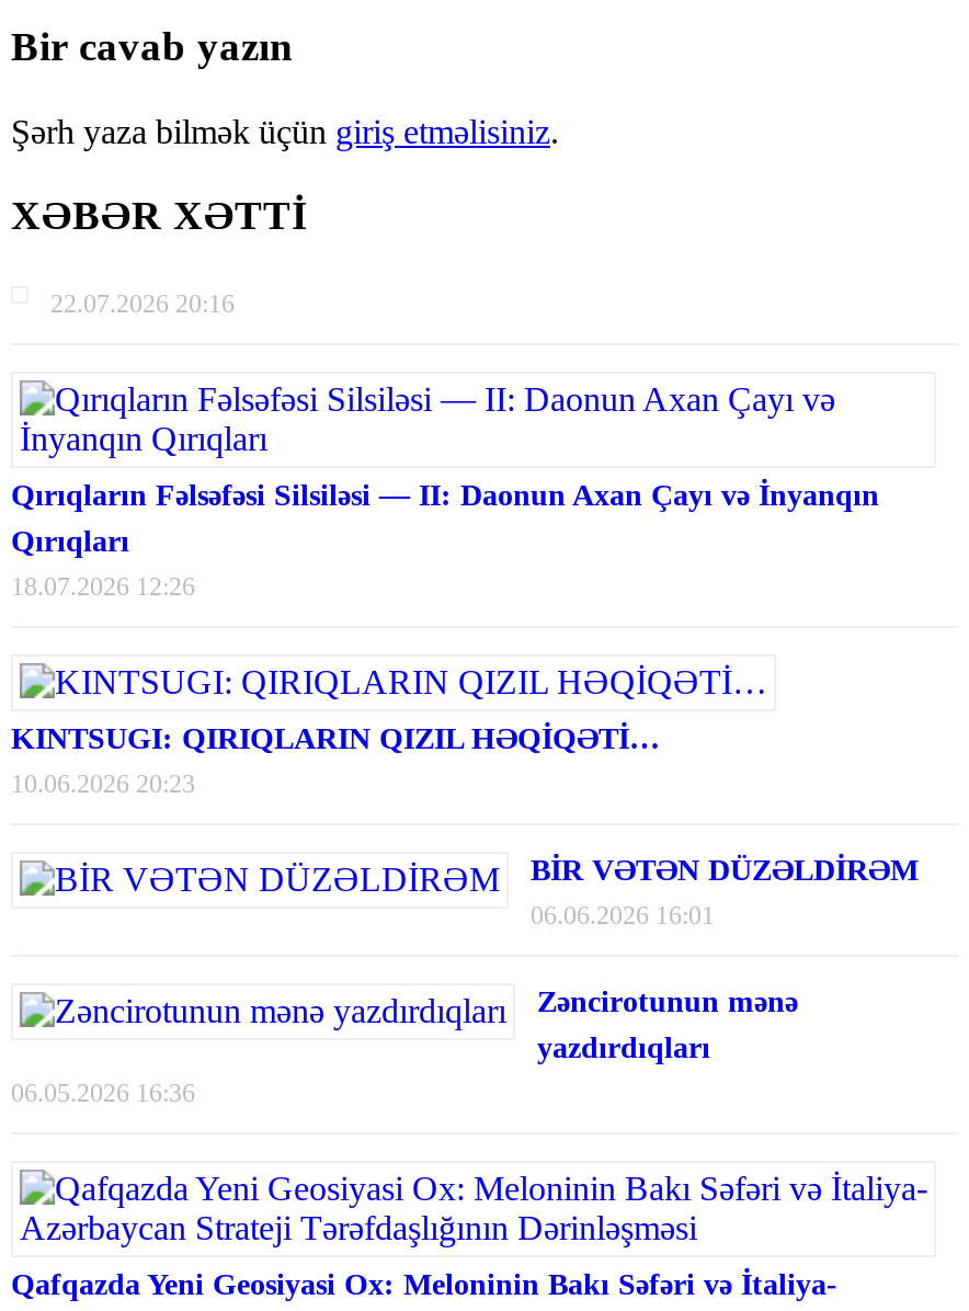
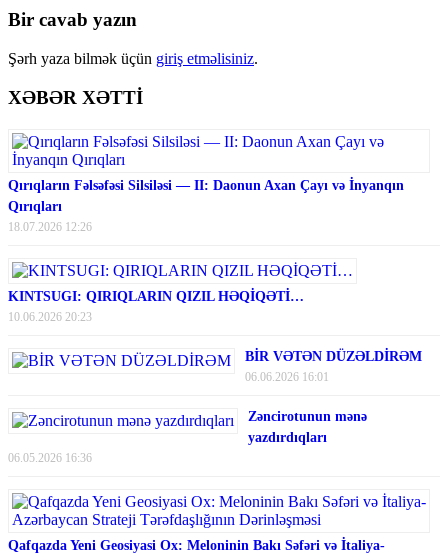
- 22.07.2026 20:16
